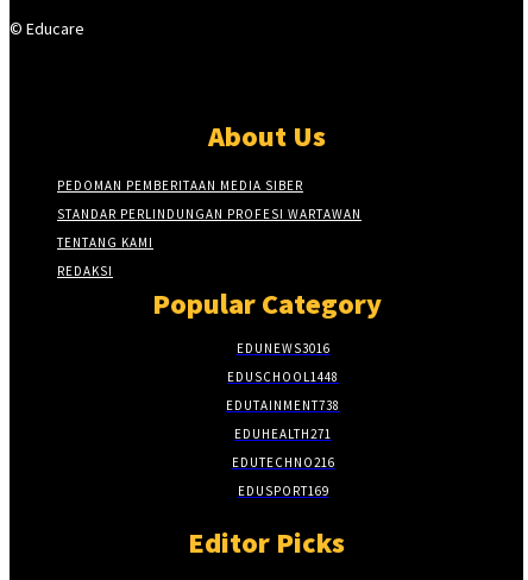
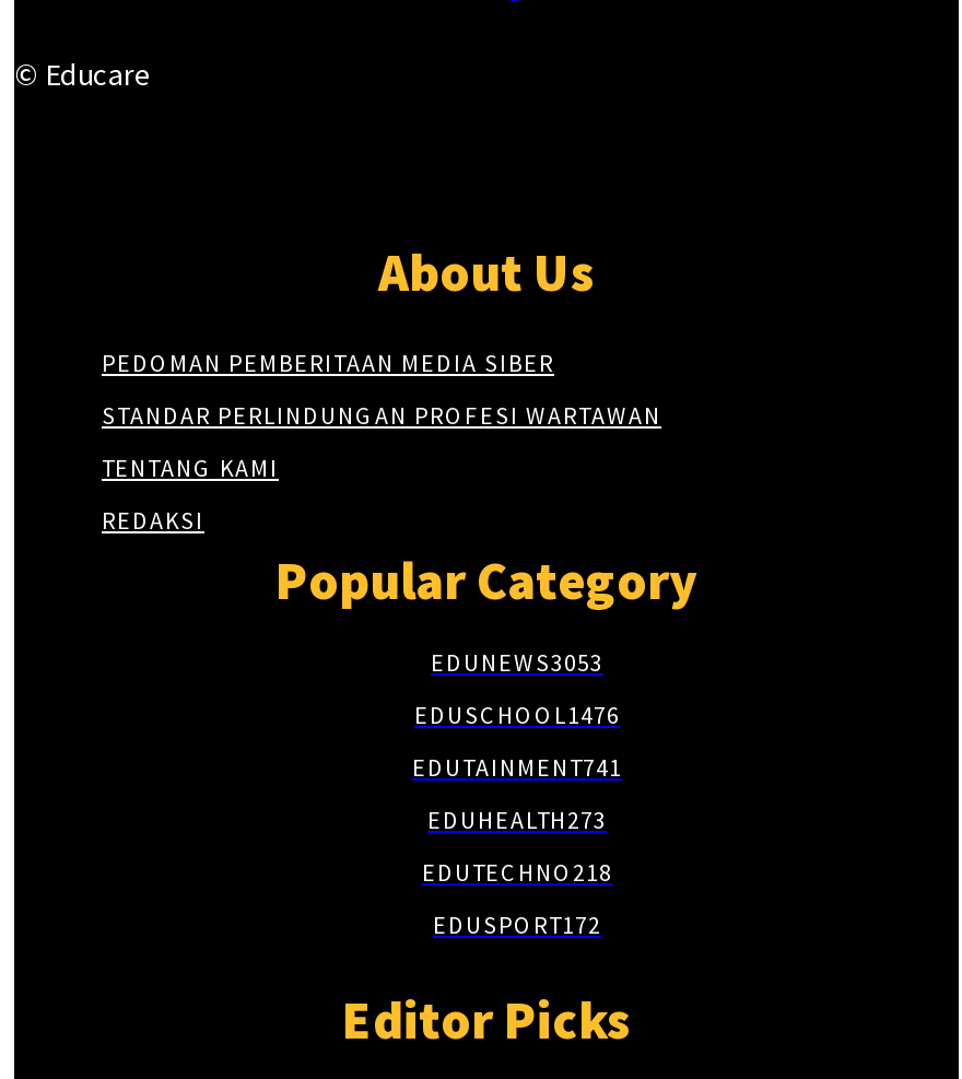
- EDUNEWS3016
+ EDUNEWS3053

- EDUSCHOOL1448
+ EDUSCHOOL1476

- EDUTAINMENT738
+ EDUTAINMENT741

- EDUHEALTH 271
+ EDUHEALTH 273

- EDUTECHNO 216
+ EDUTECHNO 218

- EDUSPORT169
+ EDUSPORT172
